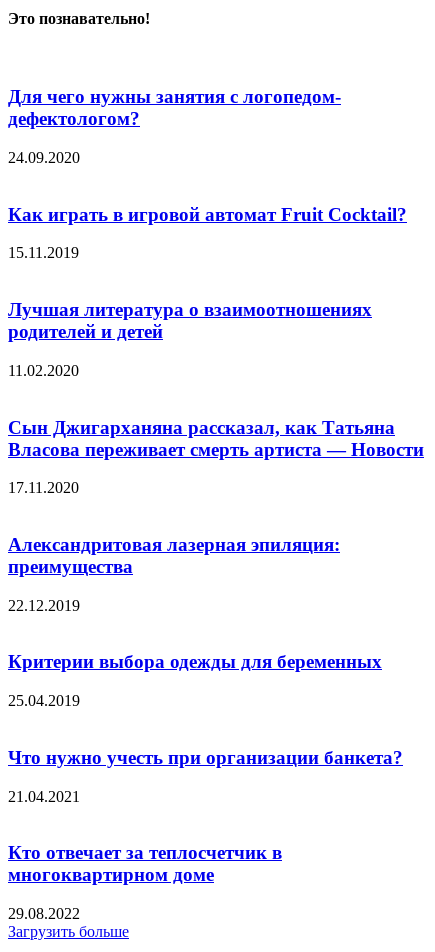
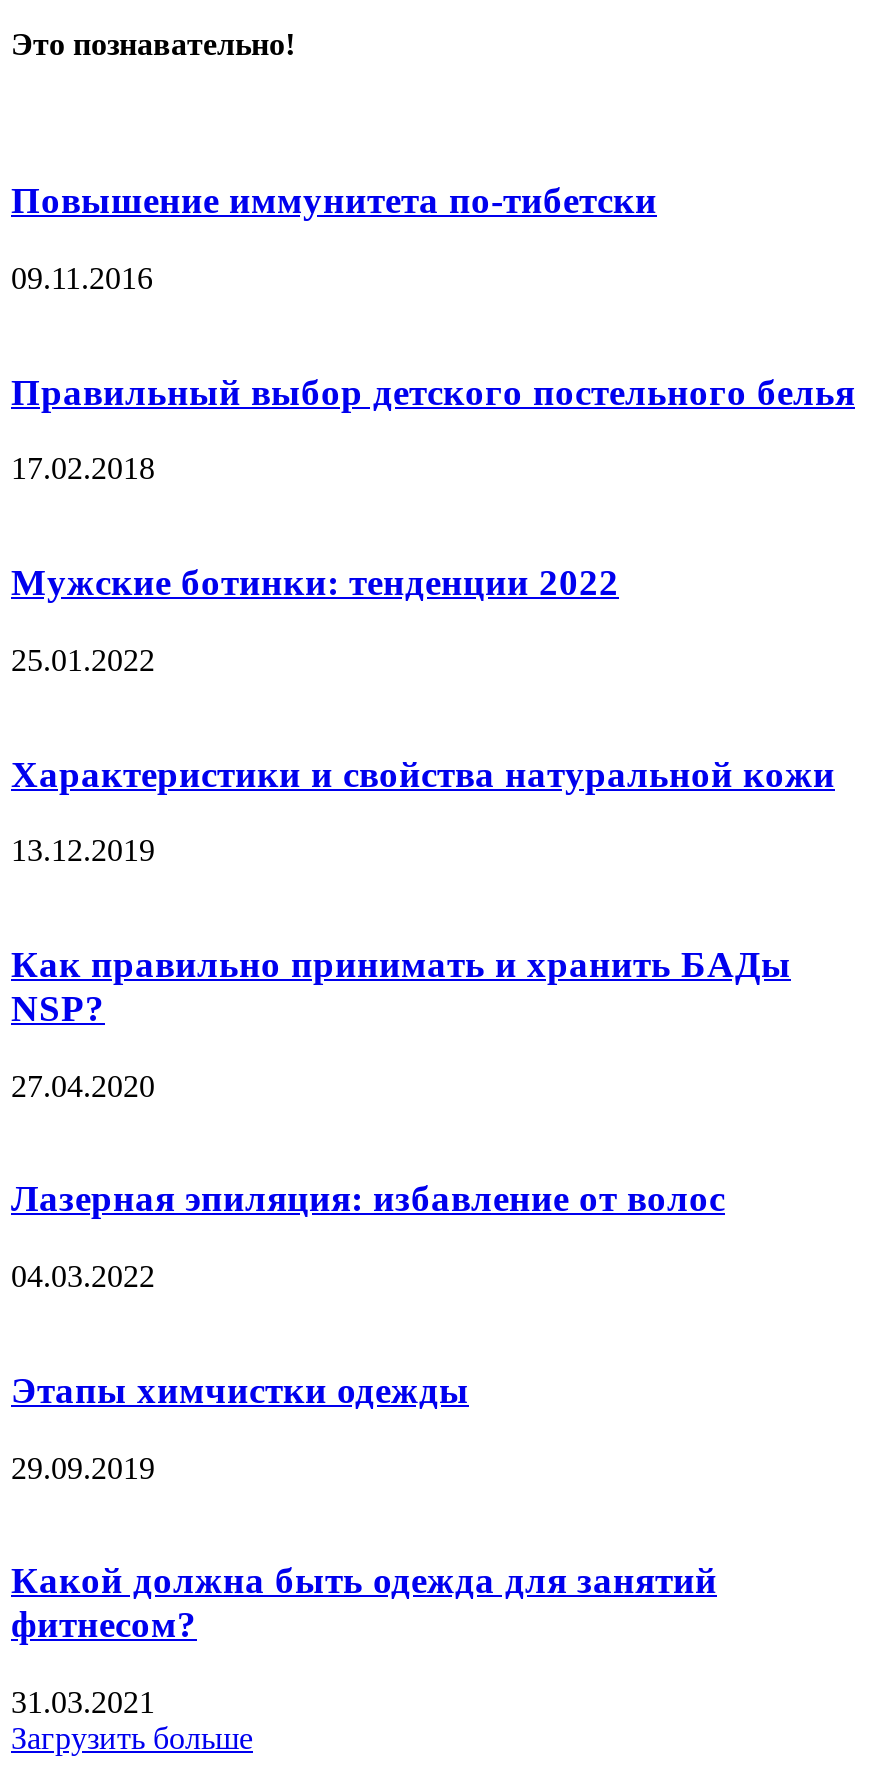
- Для чего нужны занятия с логопедом-
- дефектологом?
+ Повышение иммунитета по-тибетски

- 24.09.2020
+ 09.11.2016

- Как играть в игровой автомат Fruit Cocktail?
+ Правильный выбор детского постельного белья

- 15.11.2019
+ 17.02.2018

- Лучшая литература о взаимоотношениях
- родителей и детей
+ Мужские ботинки: тенденции 2022

- 11.02.2020
+ 25.01.2022

- Сын Джигарханяна рассказал, как Татьяна
- Власова переживает смерть артиста — Новости
+ Характеристики и свойства натуральной кожи

- 17.11.2020
+ 13.12.2019

- Александритовая лазерная эпиляция:
- преимущества
+ Как правильно принимать и хранить БАДы
+ NSP?

- 22.12.2019
+ 27.04.2020

- Критерии выбора одежды для беременных
+ Лазерная эпиляция: избавление от волос

- 25.04.2019
+ 04.03.2022

- Что нужно учесть при организации банкета?
+ Этапы химчистки одежды

- 21.04.2021
+ 29.09.2019

- Кто отвечает за теплосчетчик в
- многоквартирном доме
+ Какой должна быть одежда для занятий
+ фитнесом?

- 29.08.2022
+ 31.03.2021
